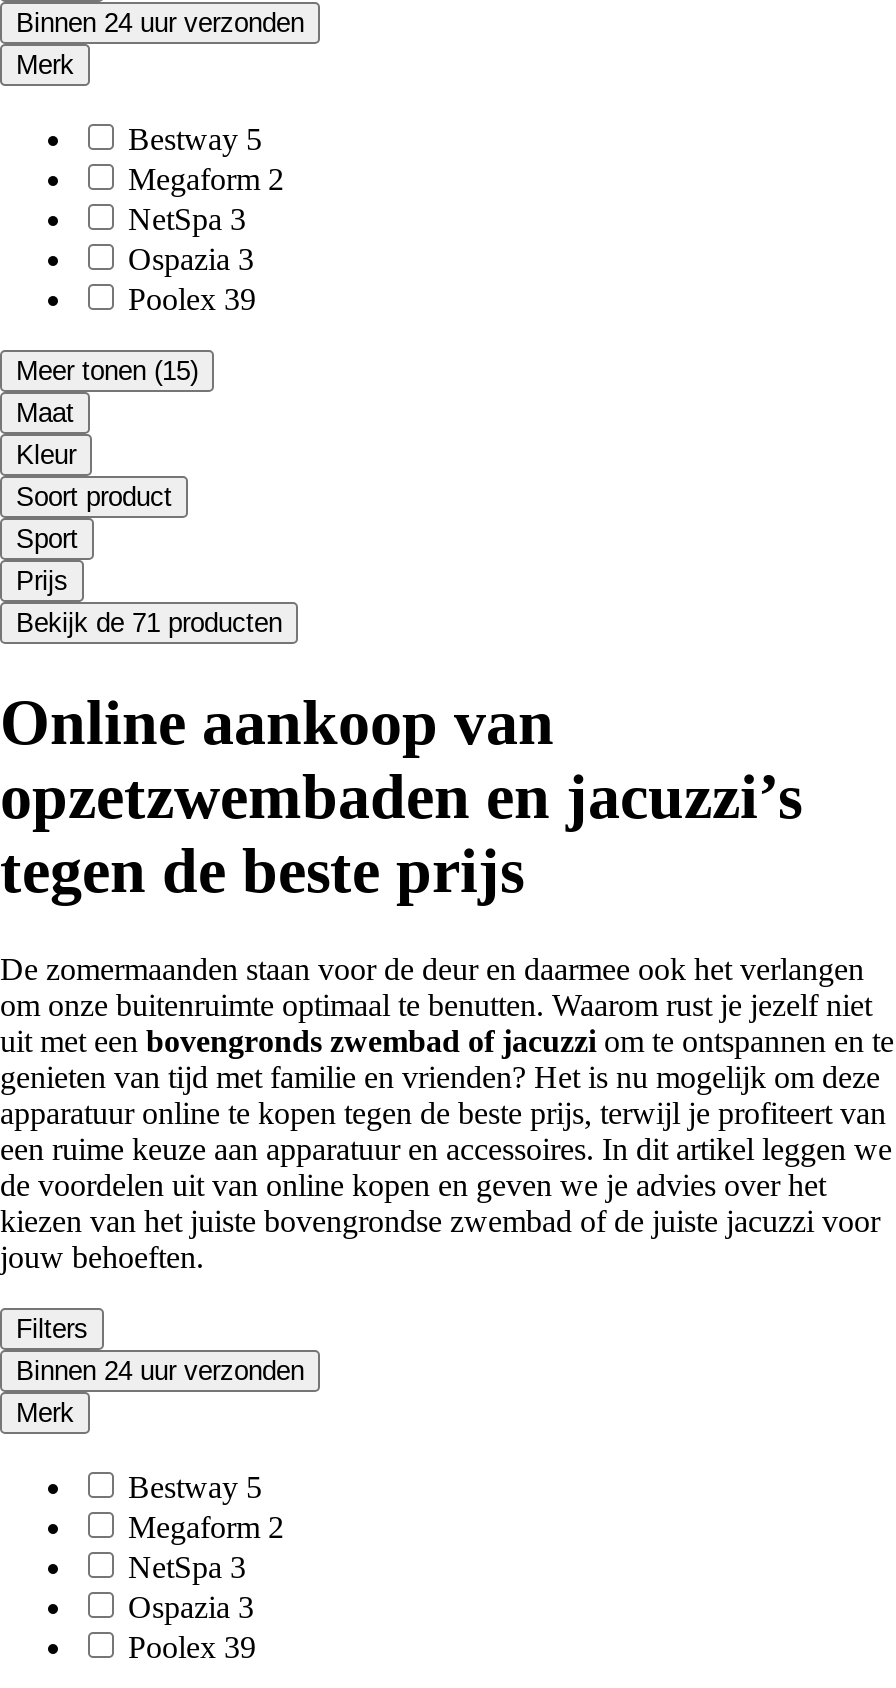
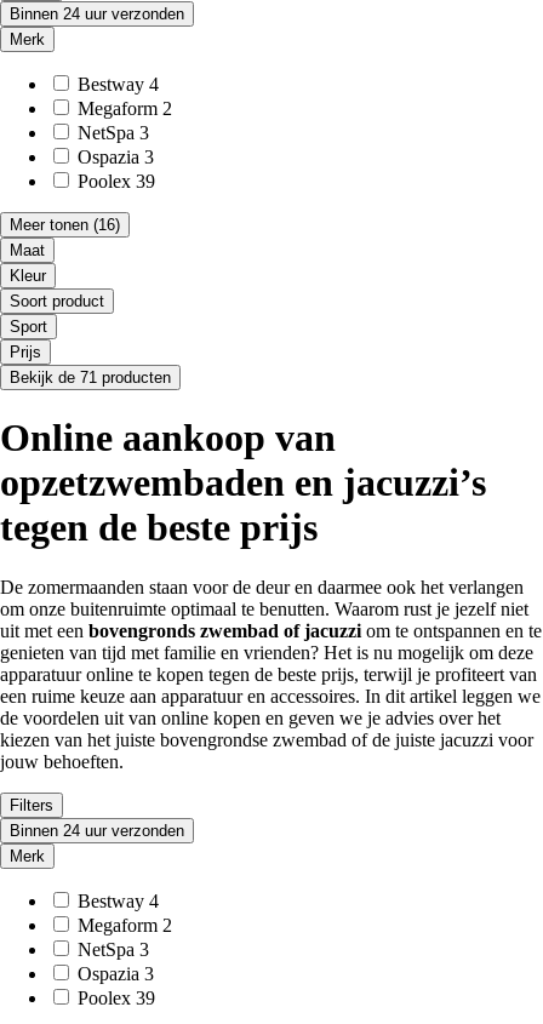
- Bestway 5
+ Bestway 4

- Meer tonen (15)
+ Meer tonen (16)

- Bestway 5
+ Bestway 4
